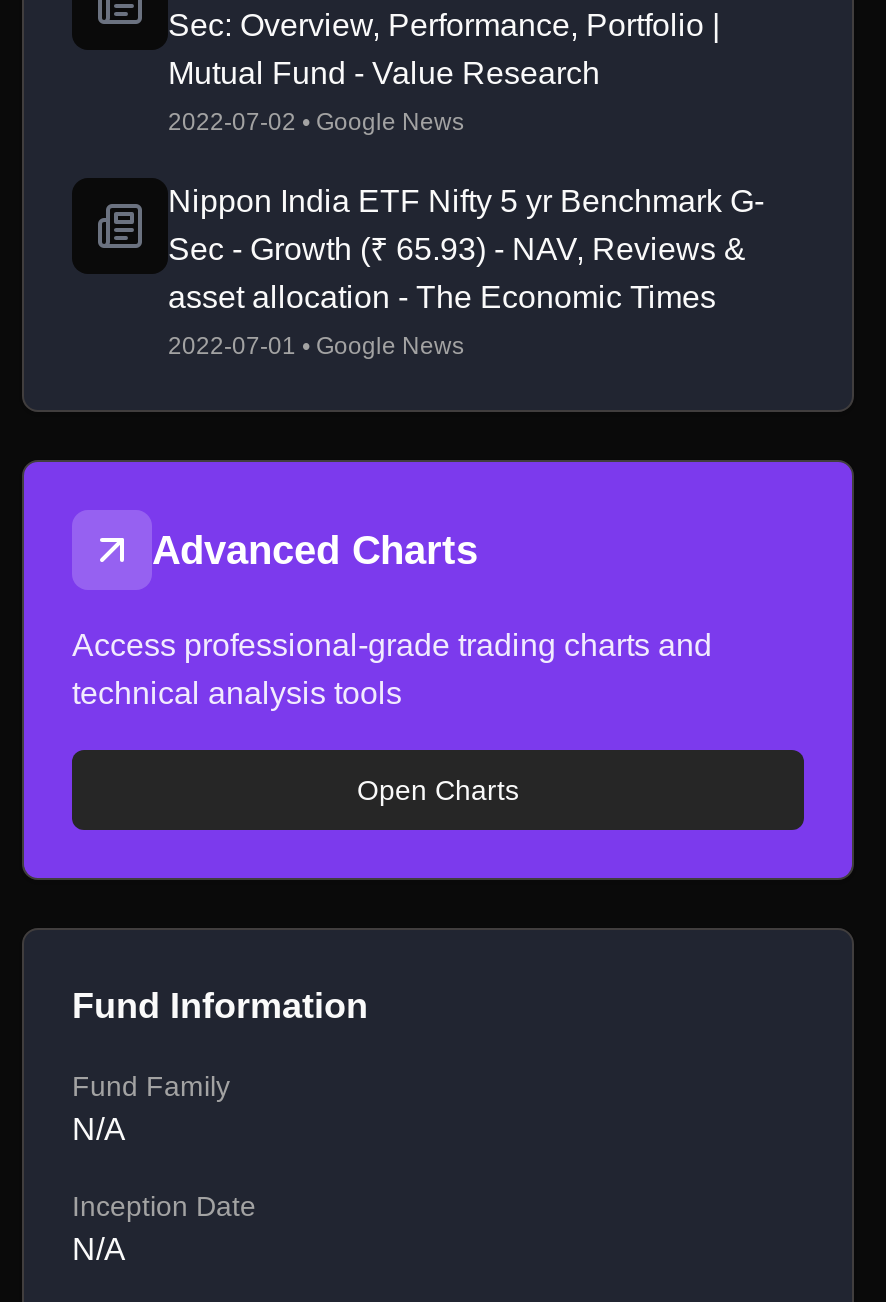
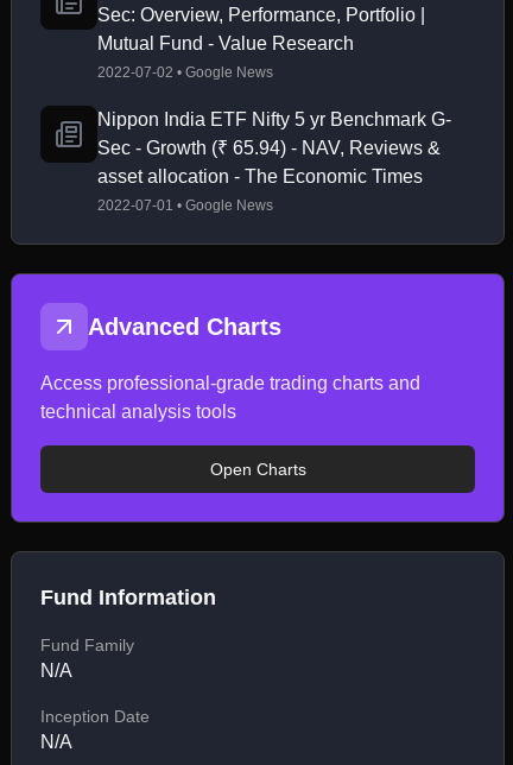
- Sec - Growth (₹ 65.93) - NAV, Reviews &
+ Sec - Growth (₹ 65.94) - NAV, Reviews &
